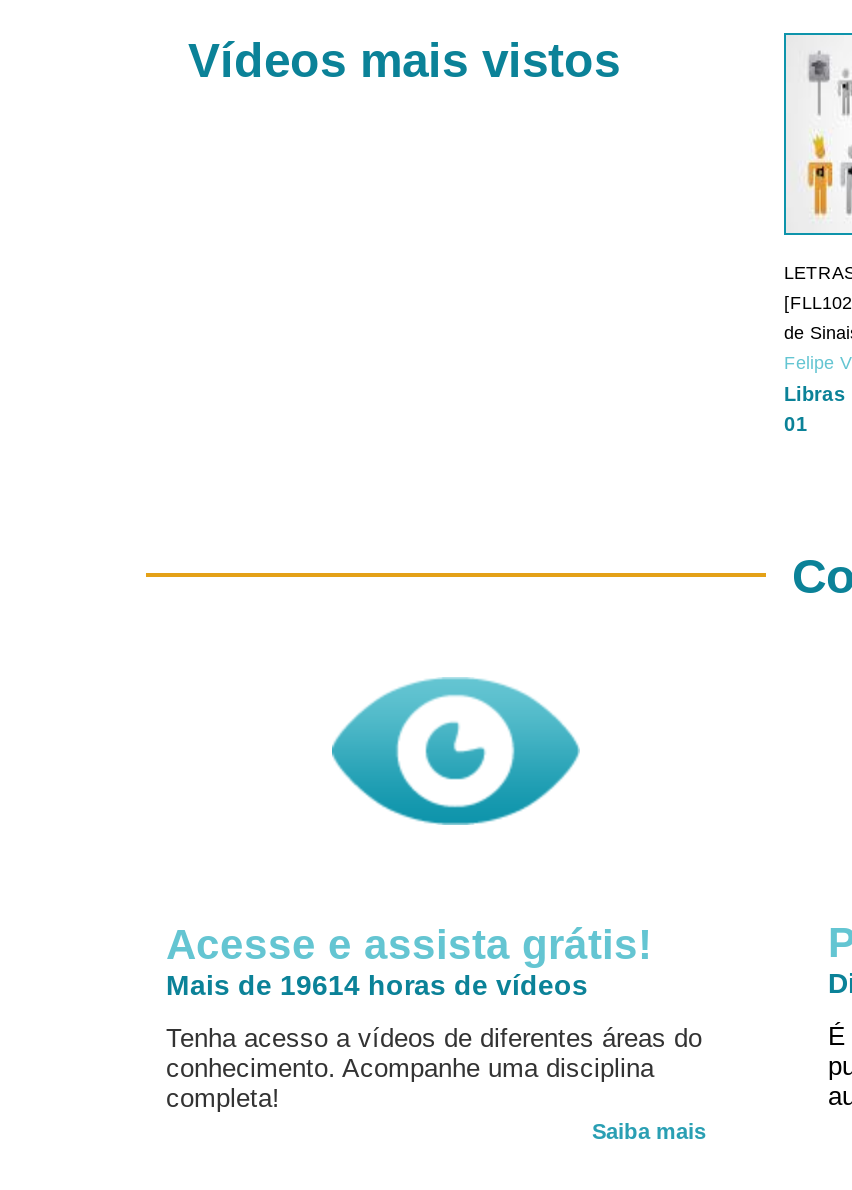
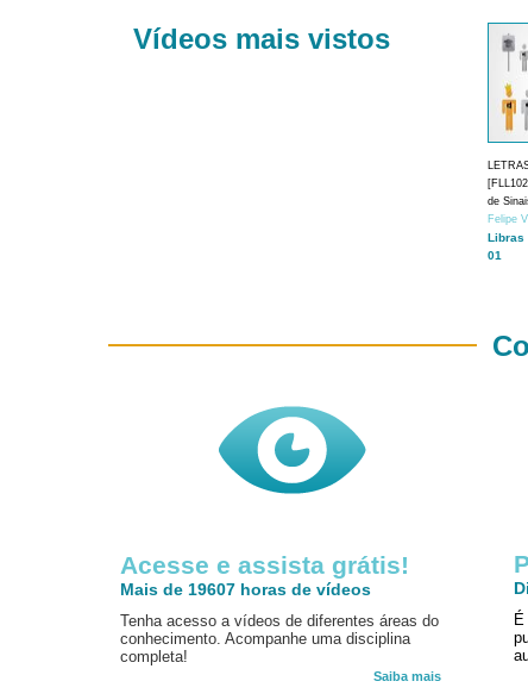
- Mais de 19614 horas de vídeos
+ Mais de 19607 horas de vídeos
